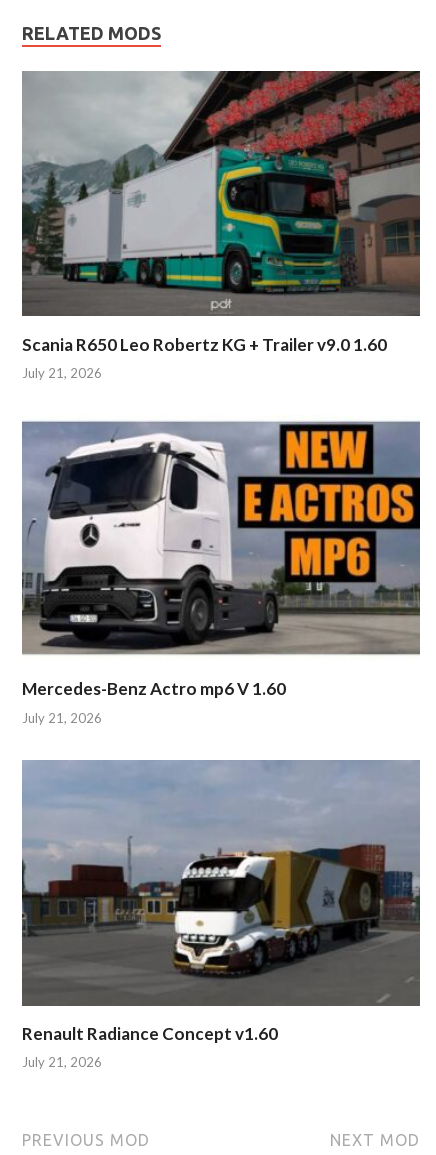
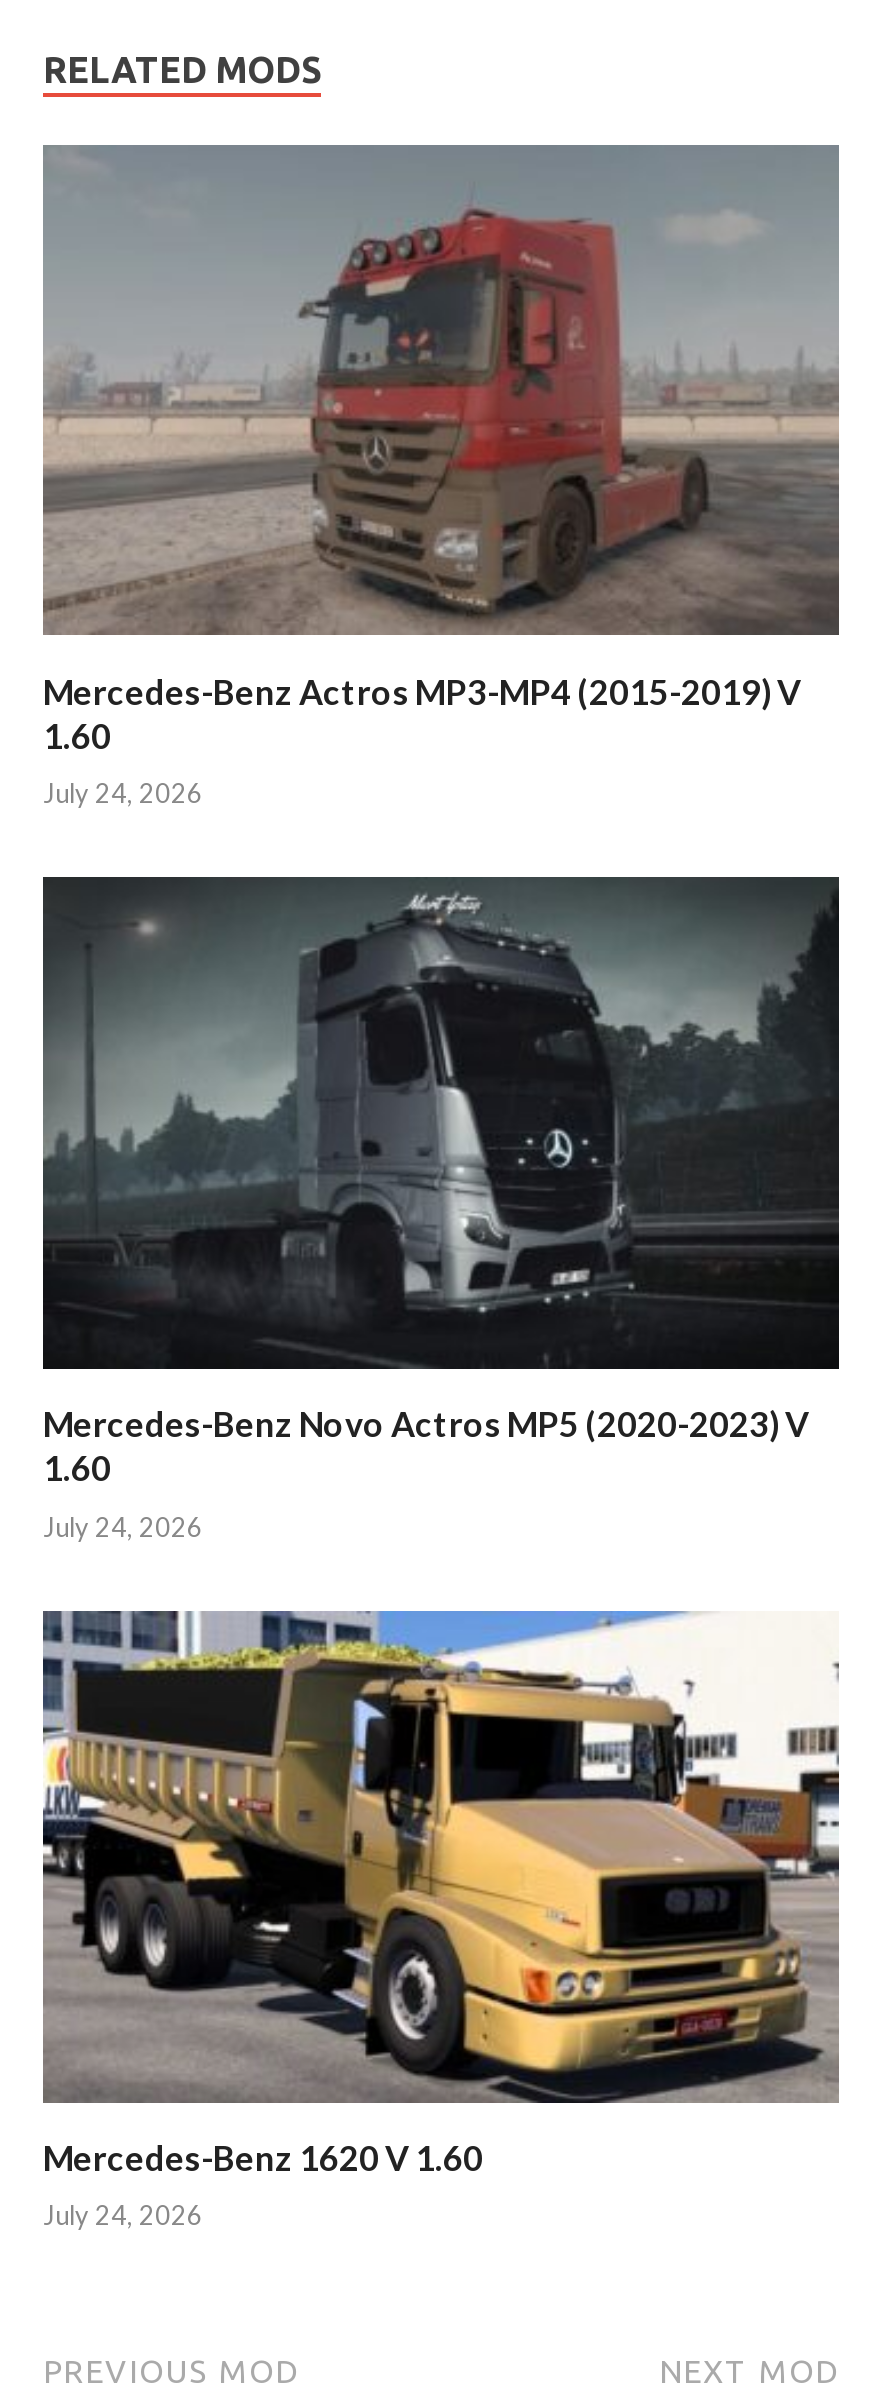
- [image]
+ [image]

- Scania R650 Leo Robertz KG + Trailer v9.0 1.60
+ Mercedes-Benz Actros MP3-MP4 (2015-2019) V
+ 1.60

- July 21, 2026
+ July 24, 2026

- [image]
- Mercedes-Benz Actro mp6 V 1.60
+ [image]
+ Mercedes-Benz Novo Actros MP5 (2020-2023) V
+ 1.60

- July 21, 2026
+ July 24, 2026

- [image]
- Renault Radiance Concept v1.60
+ [image]
+ Mercedes-Benz 1620 V 1.60

- July 21, 2026
+ July 24, 2026
